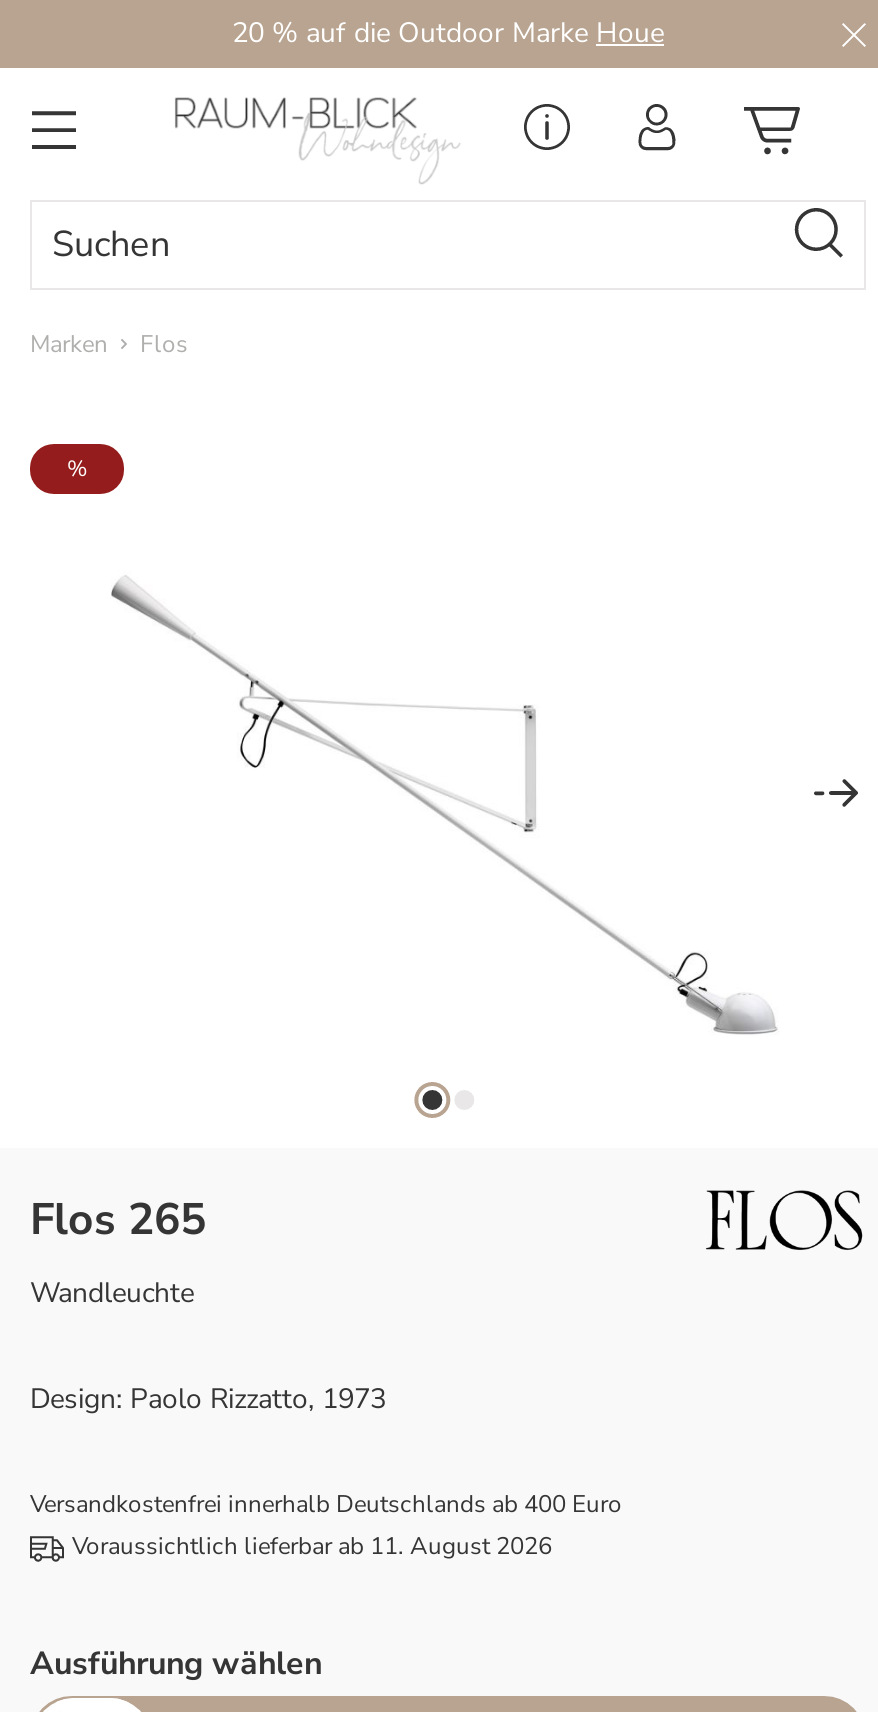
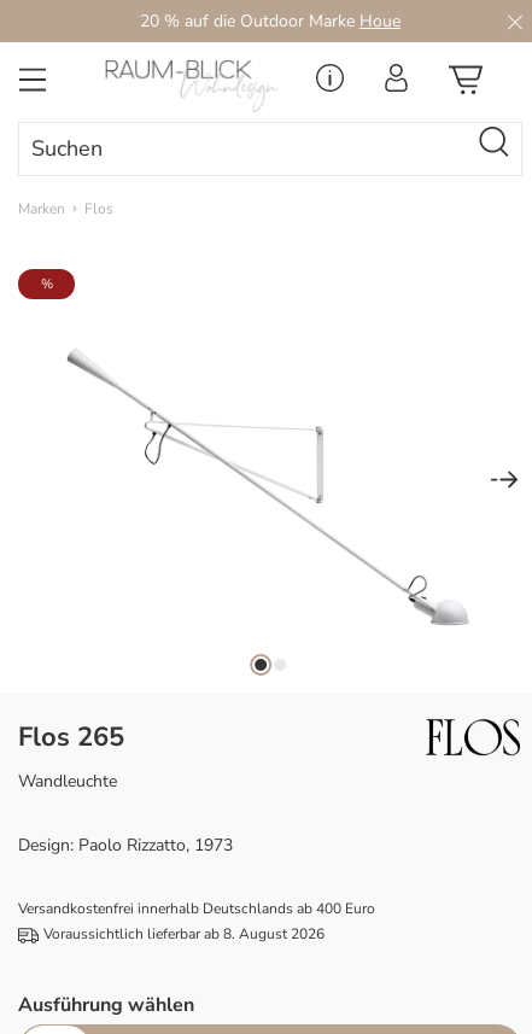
- Voraussichtlich lieferbar ab 11. August 2026
+ Voraussichtlich lieferbar ab 8. August 2026
